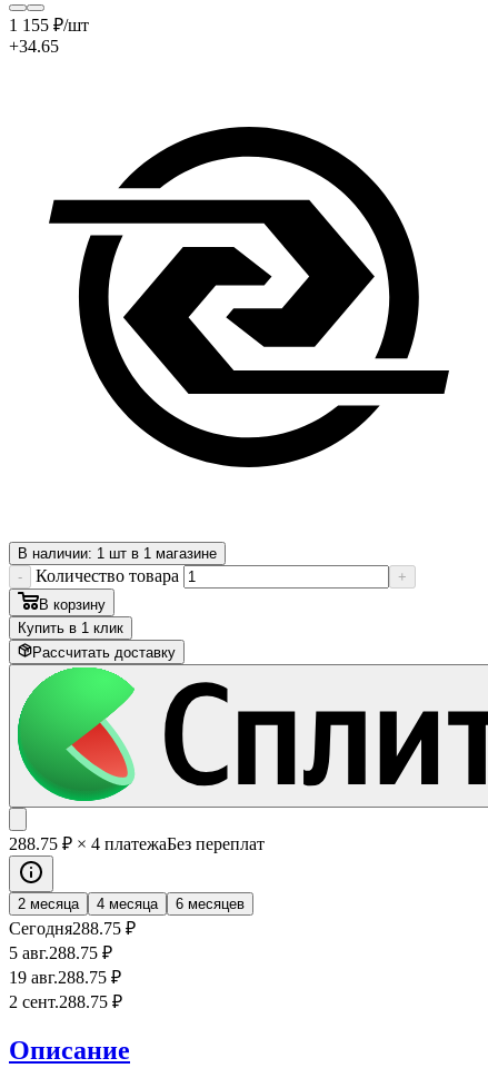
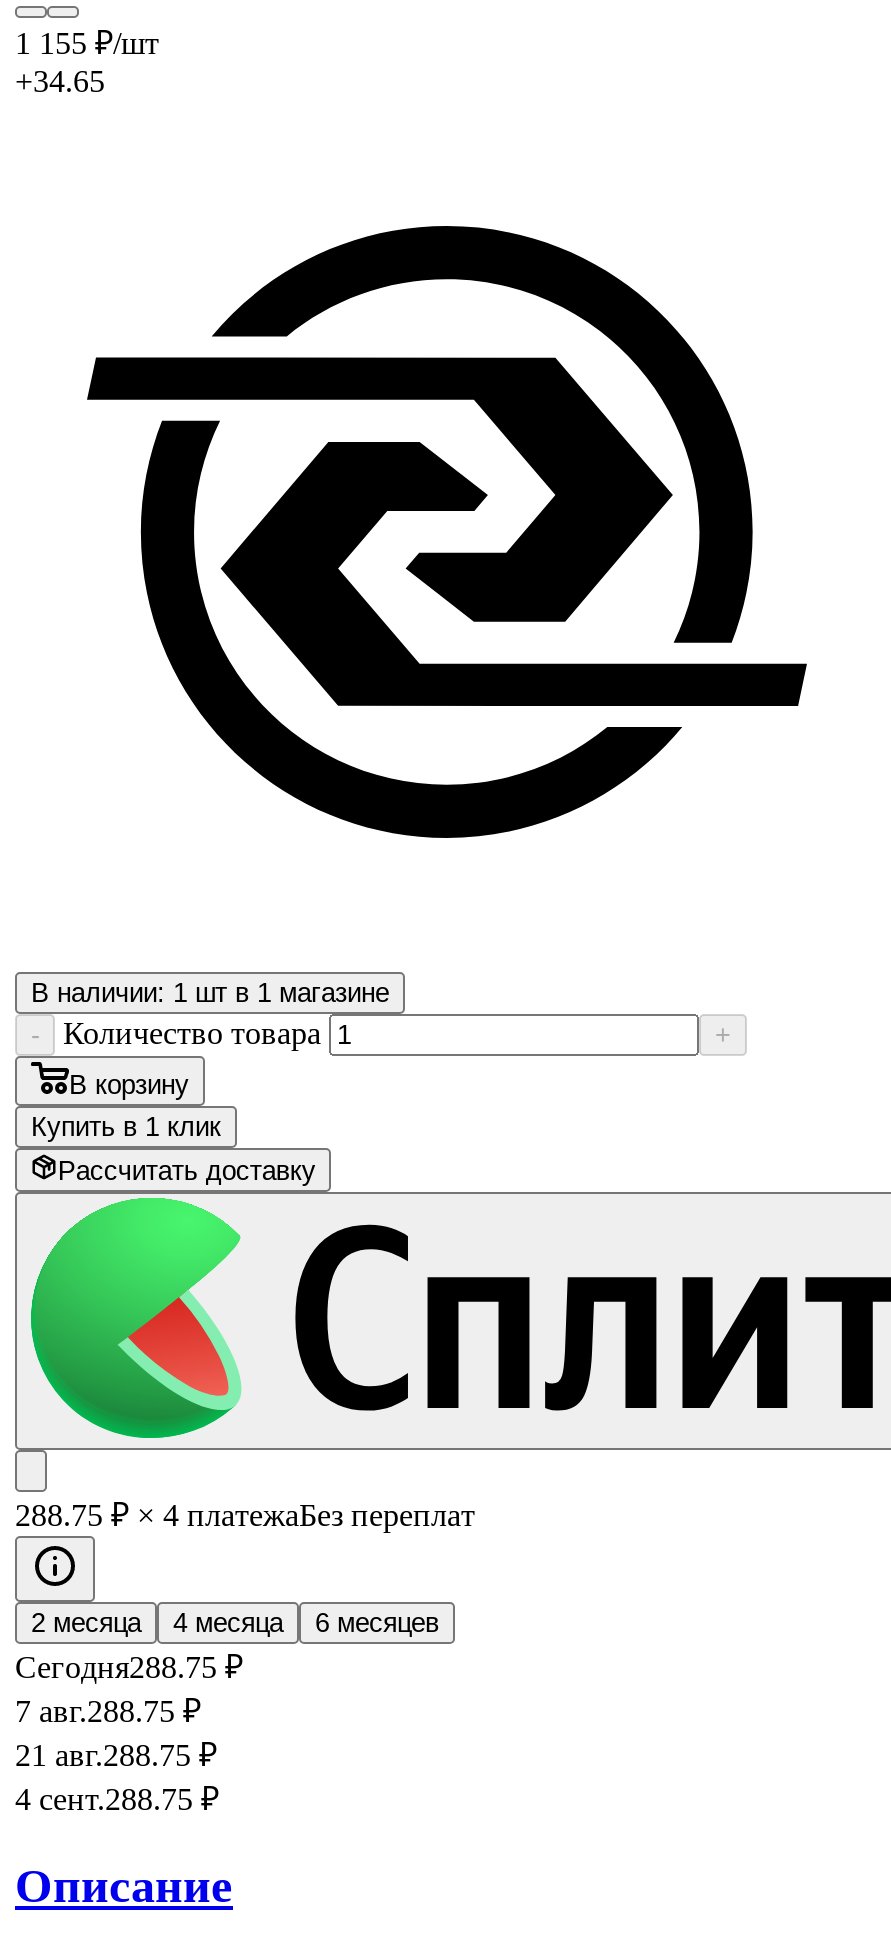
- 5 авг.288.75 ₽
+ 7 авг.288.75 ₽

- 19 авг.288.75 ₽
+ 21 авг.288.75 ₽

- 2 сент.288.75 ₽
+ 4 сент.288.75 ₽
